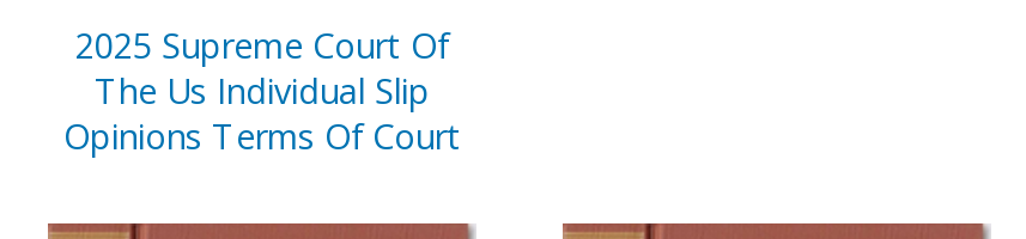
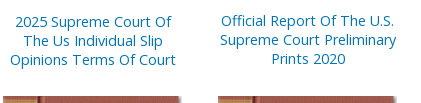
+ Official Report Of The U.S.
+ Supreme Court Preliminary
+ Prints 2020
